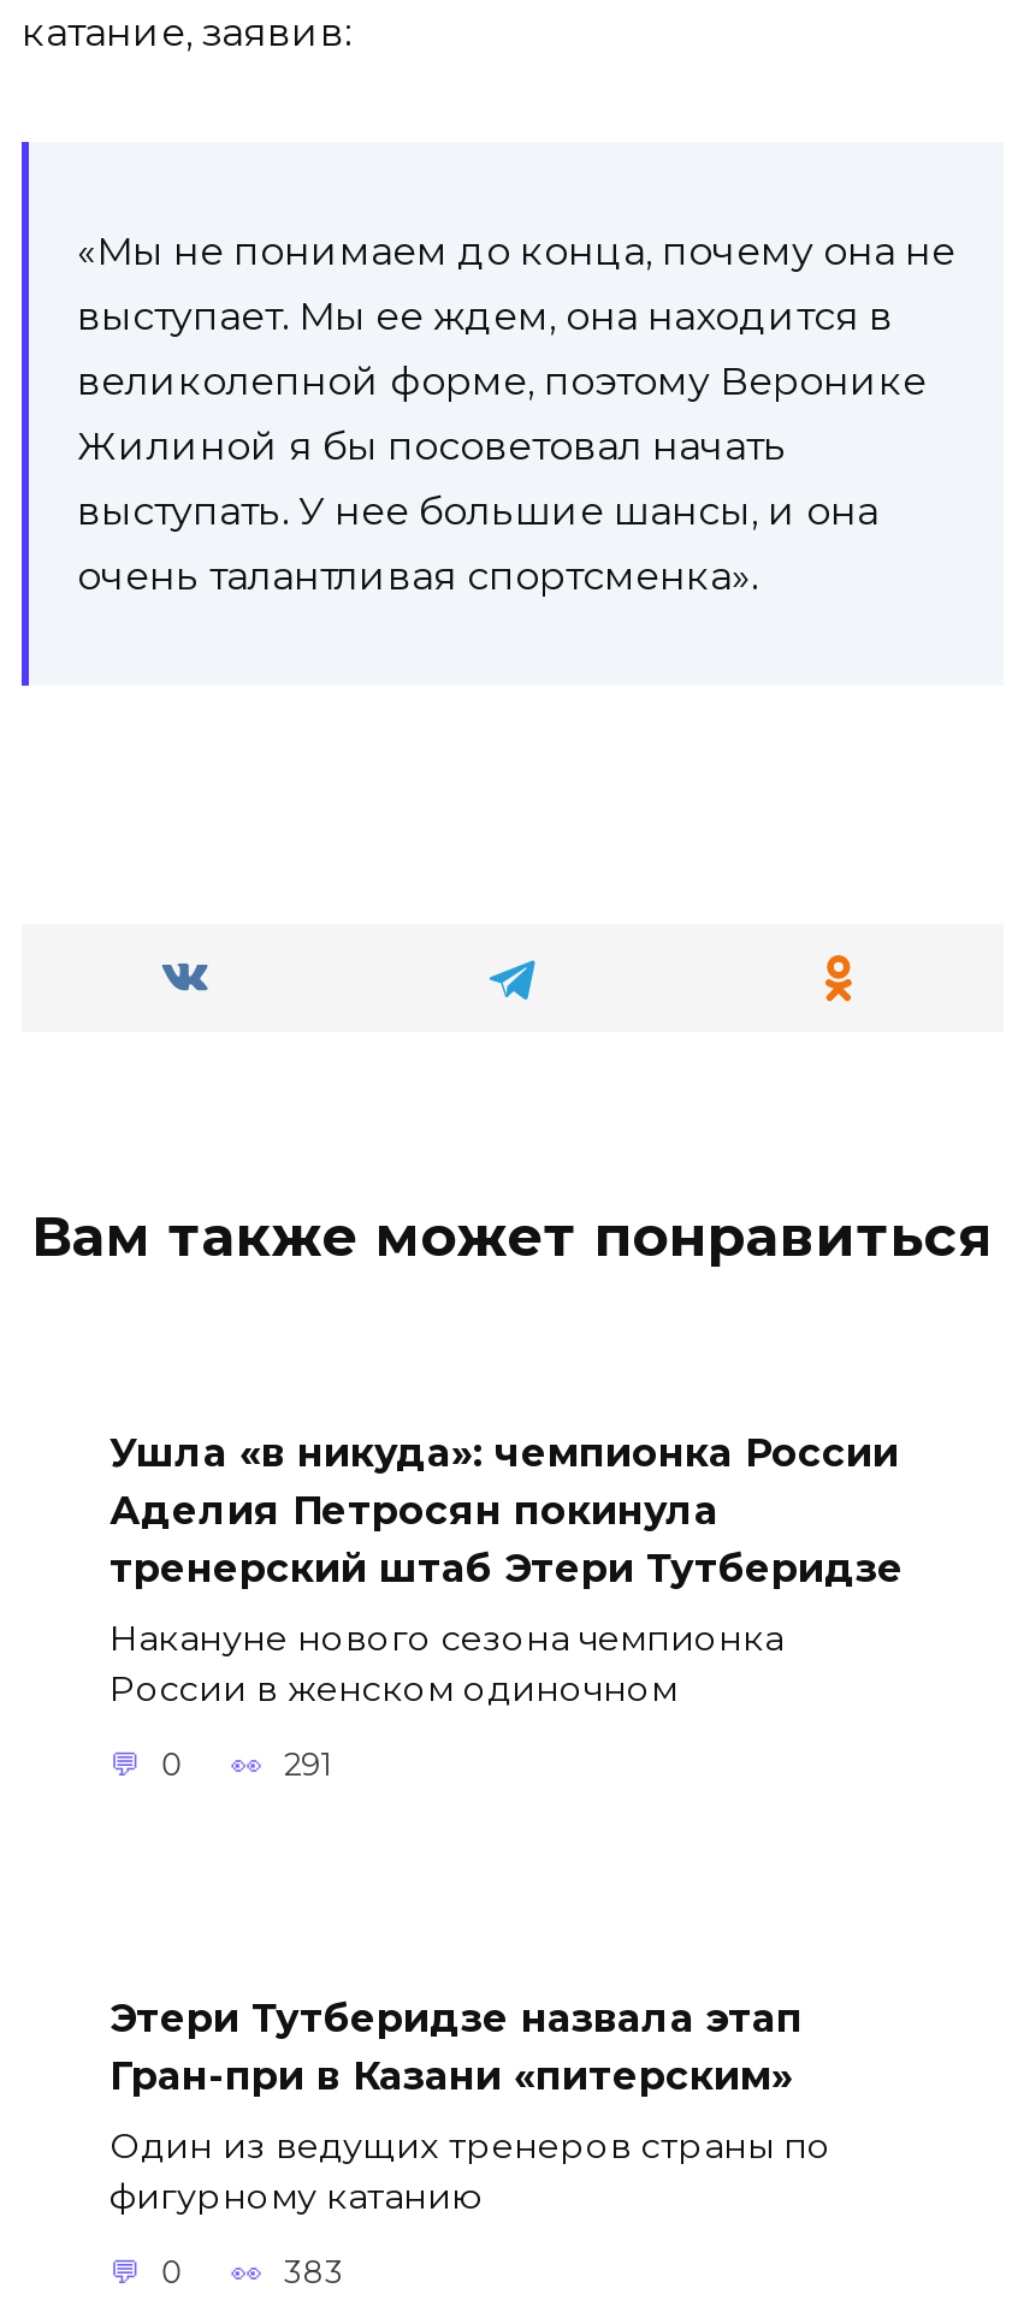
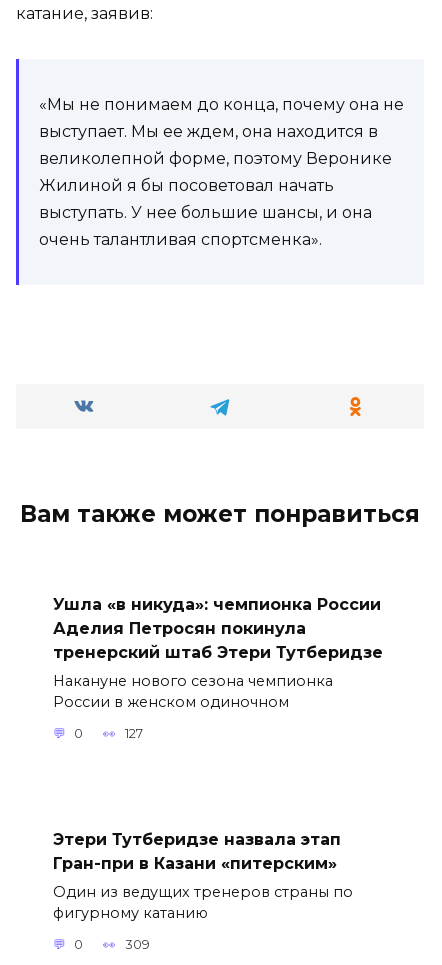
- 291
+ 127

- 383
+ 309
